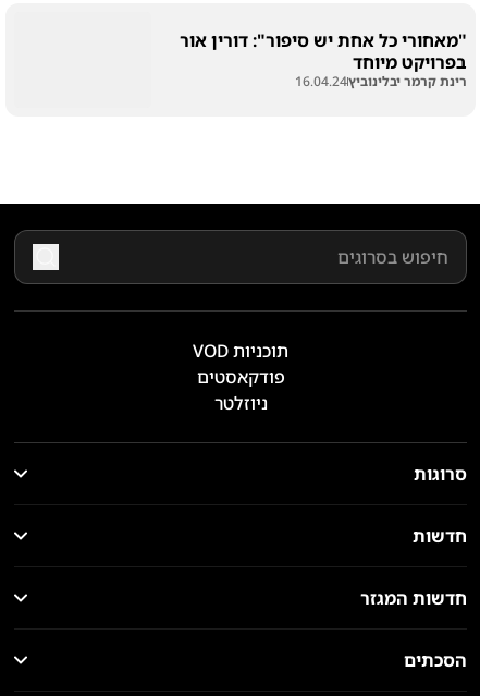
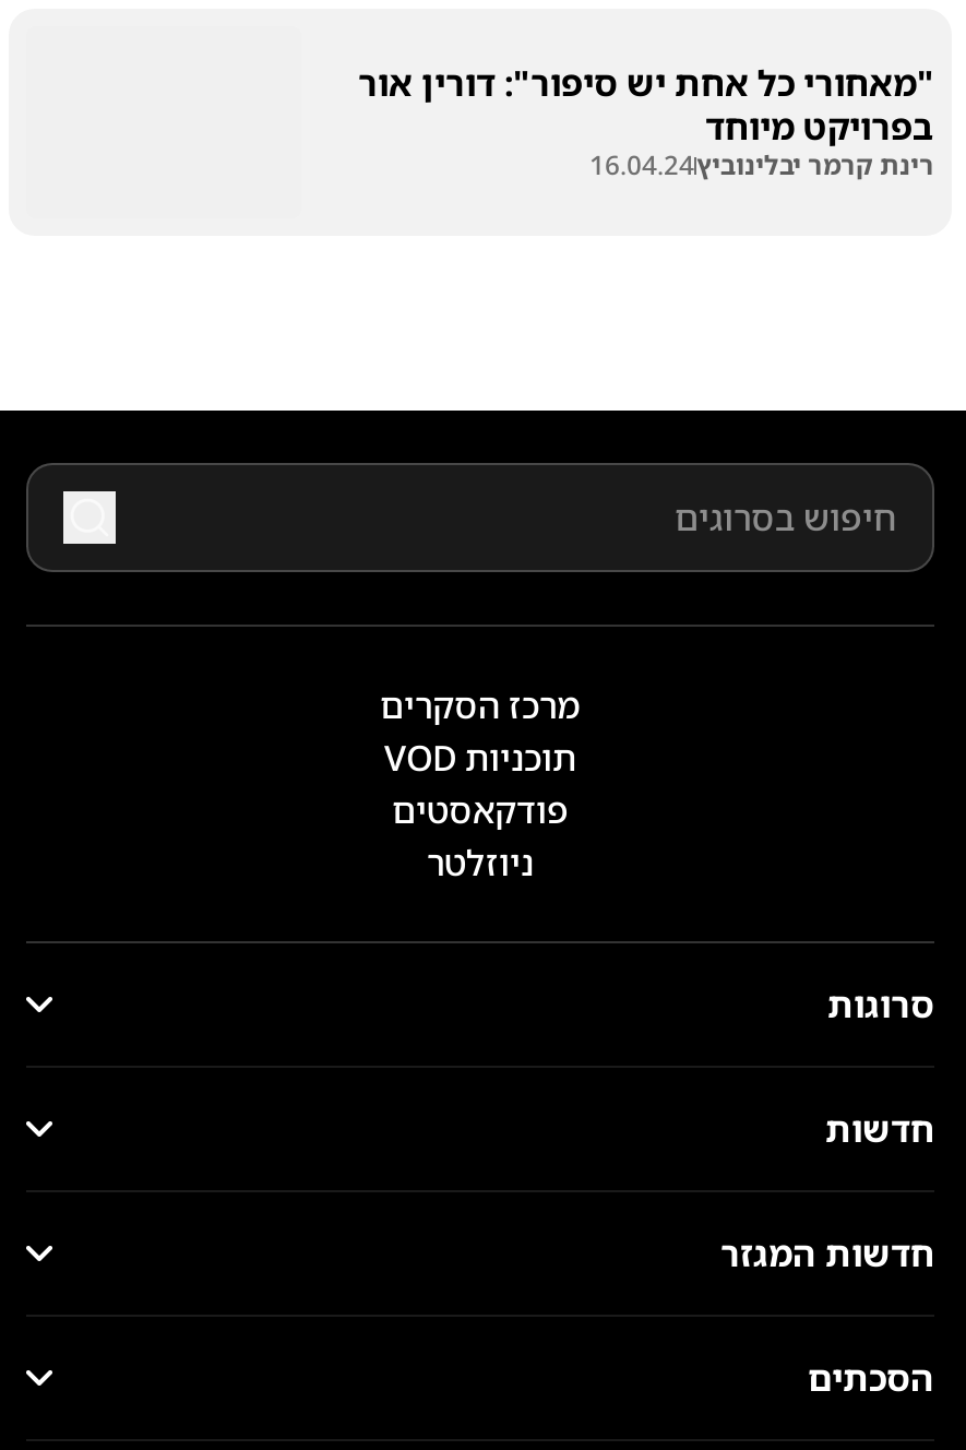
+ מרכז הסקרים
